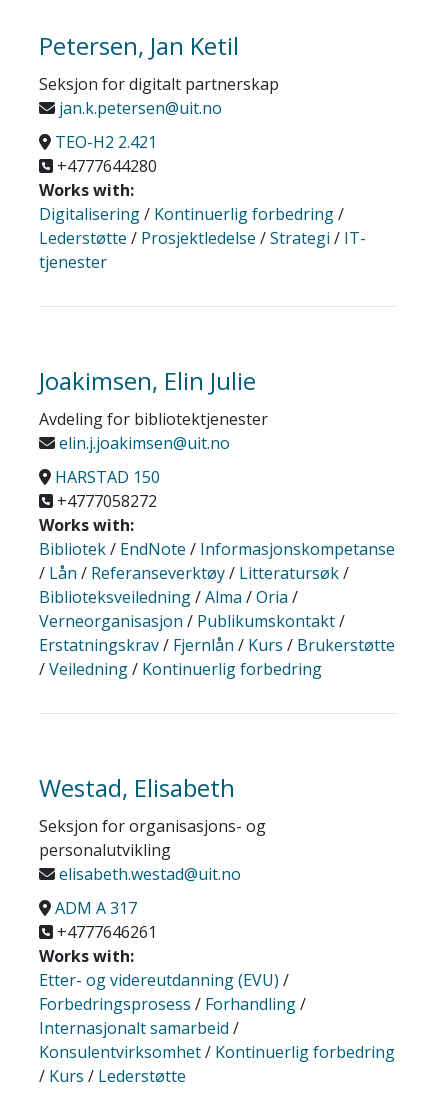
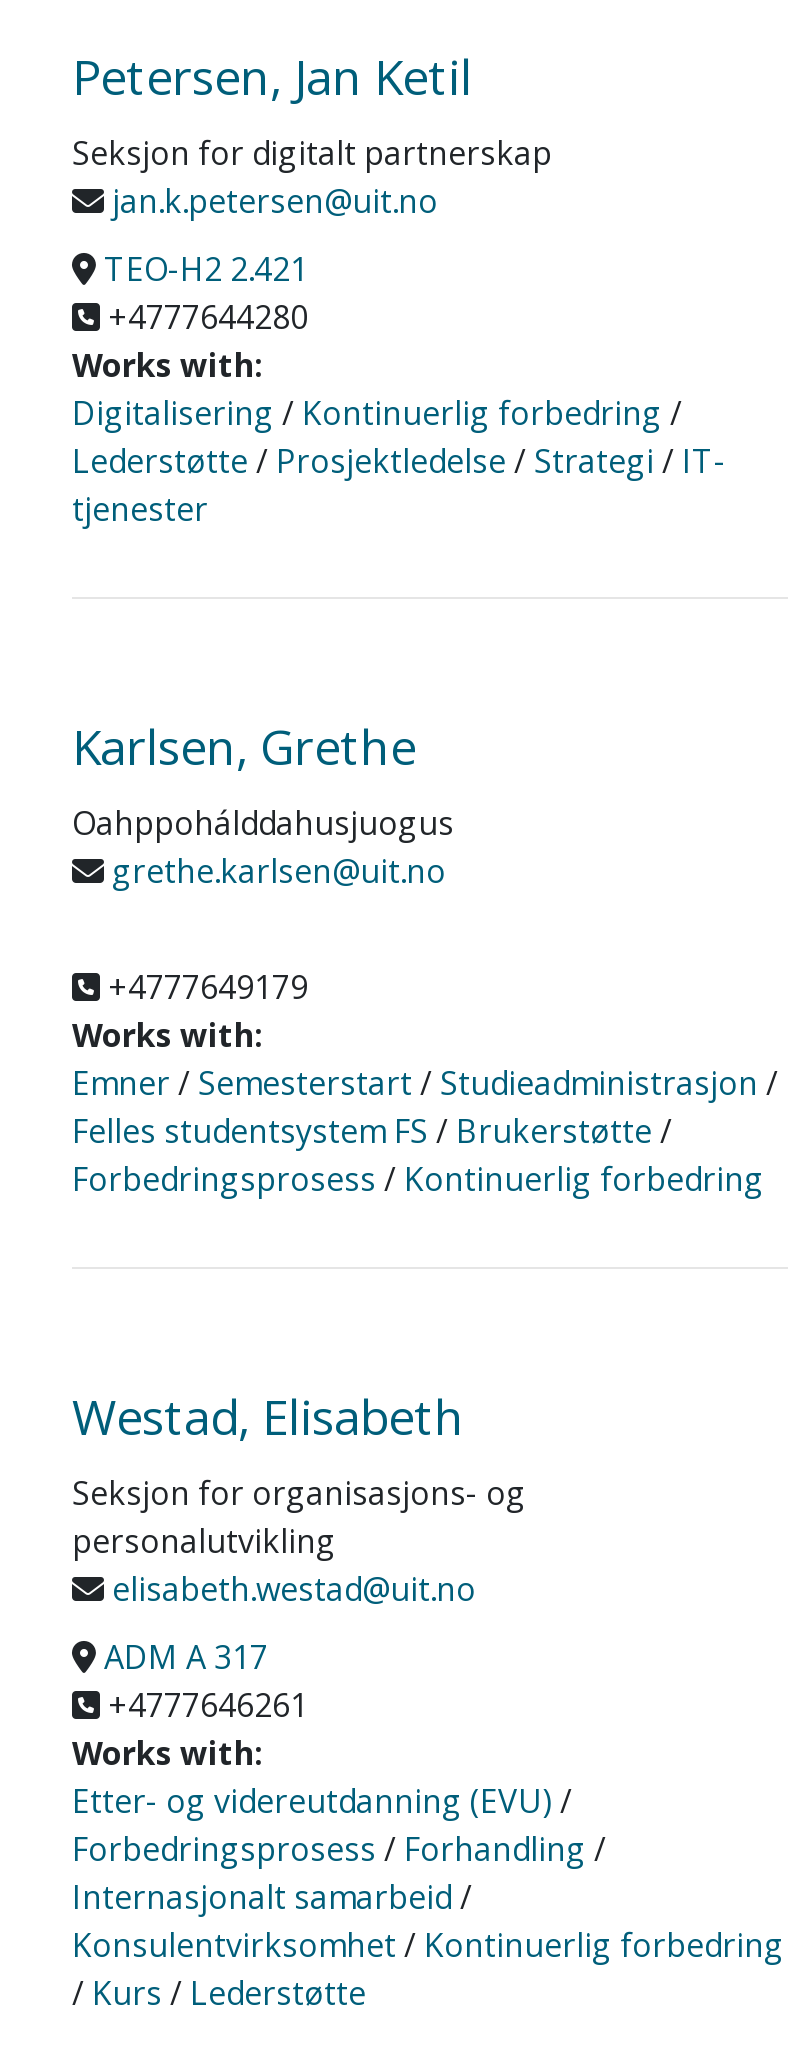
- Joakimsen, Elin Julie
- Avdeling for bibliotektjenester
- elin.j.joakimsen@uit.no
+ Karlsen, Grethe
+ Oahppohálddahusjuogus
+ grethe.karlsen@uit.no

- HARSTAD 150
- +4777058272
+ +4777649179

- Bibliotek / EndNote / Informasjonskompetanse
- / Lån / Referanseverktøy / Litteratursøk /
- Biblioteksveiledning / Alma / Oria /
- Verneorganisasjon / Publikumskontakt /
- Erstatningskrav / Fjernlån / Kurs / Brukerstøtte
- / Veiledning / Kontinuerlig forbedring
+ Emner / Semesterstart / Studieadministrasjon /
+ Felles studentsystem FS / Brukerstøtte /
+ Forbedringsprosess / Kontinuerlig forbedring
